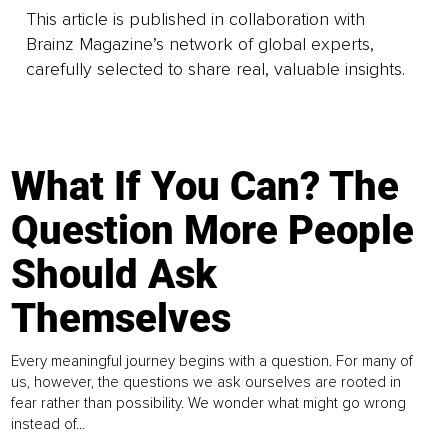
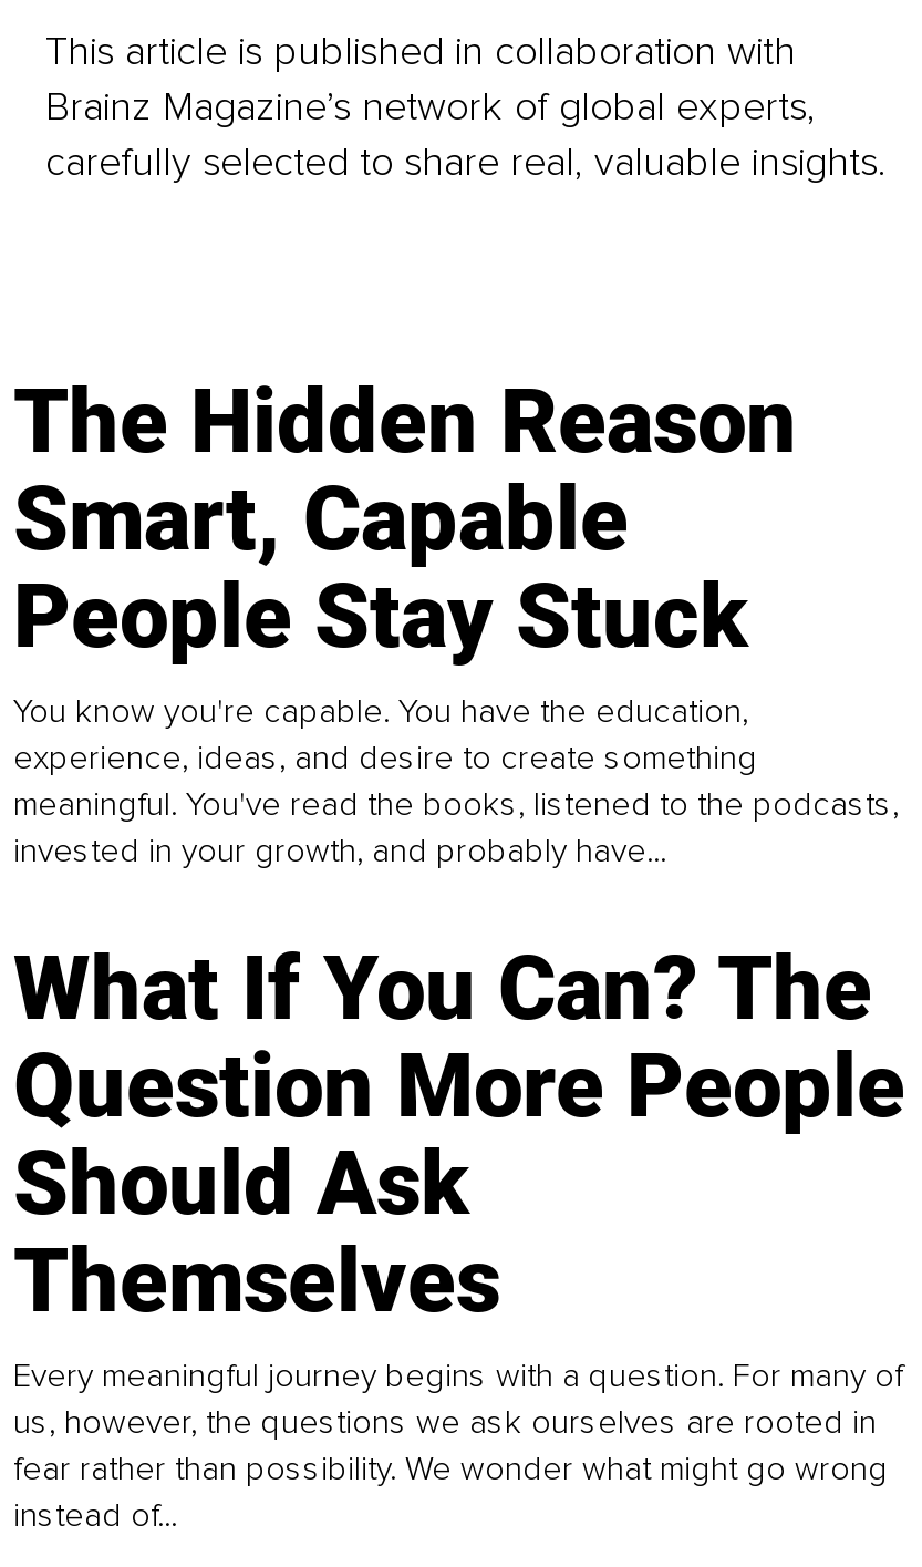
+ The Hidden Reason
+ Smart, Capable
+ People Stay Stuck
+ You know you're capable. You have the education,
+ experience, ideas, and desire to create something
+ meaningful. You've read the books, listened to the podcasts,
+ invested in your growth, and probably have...
